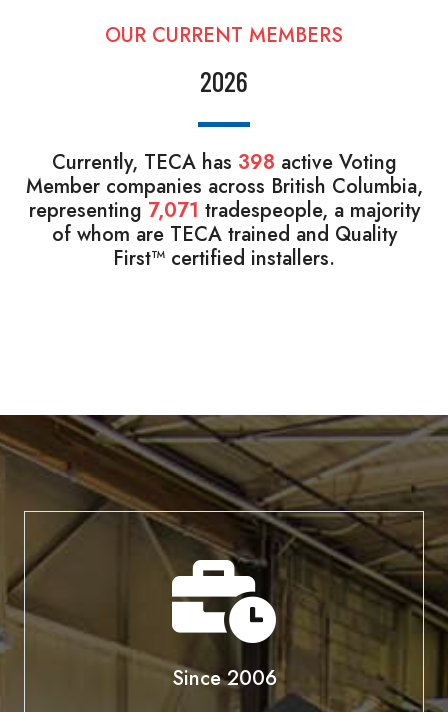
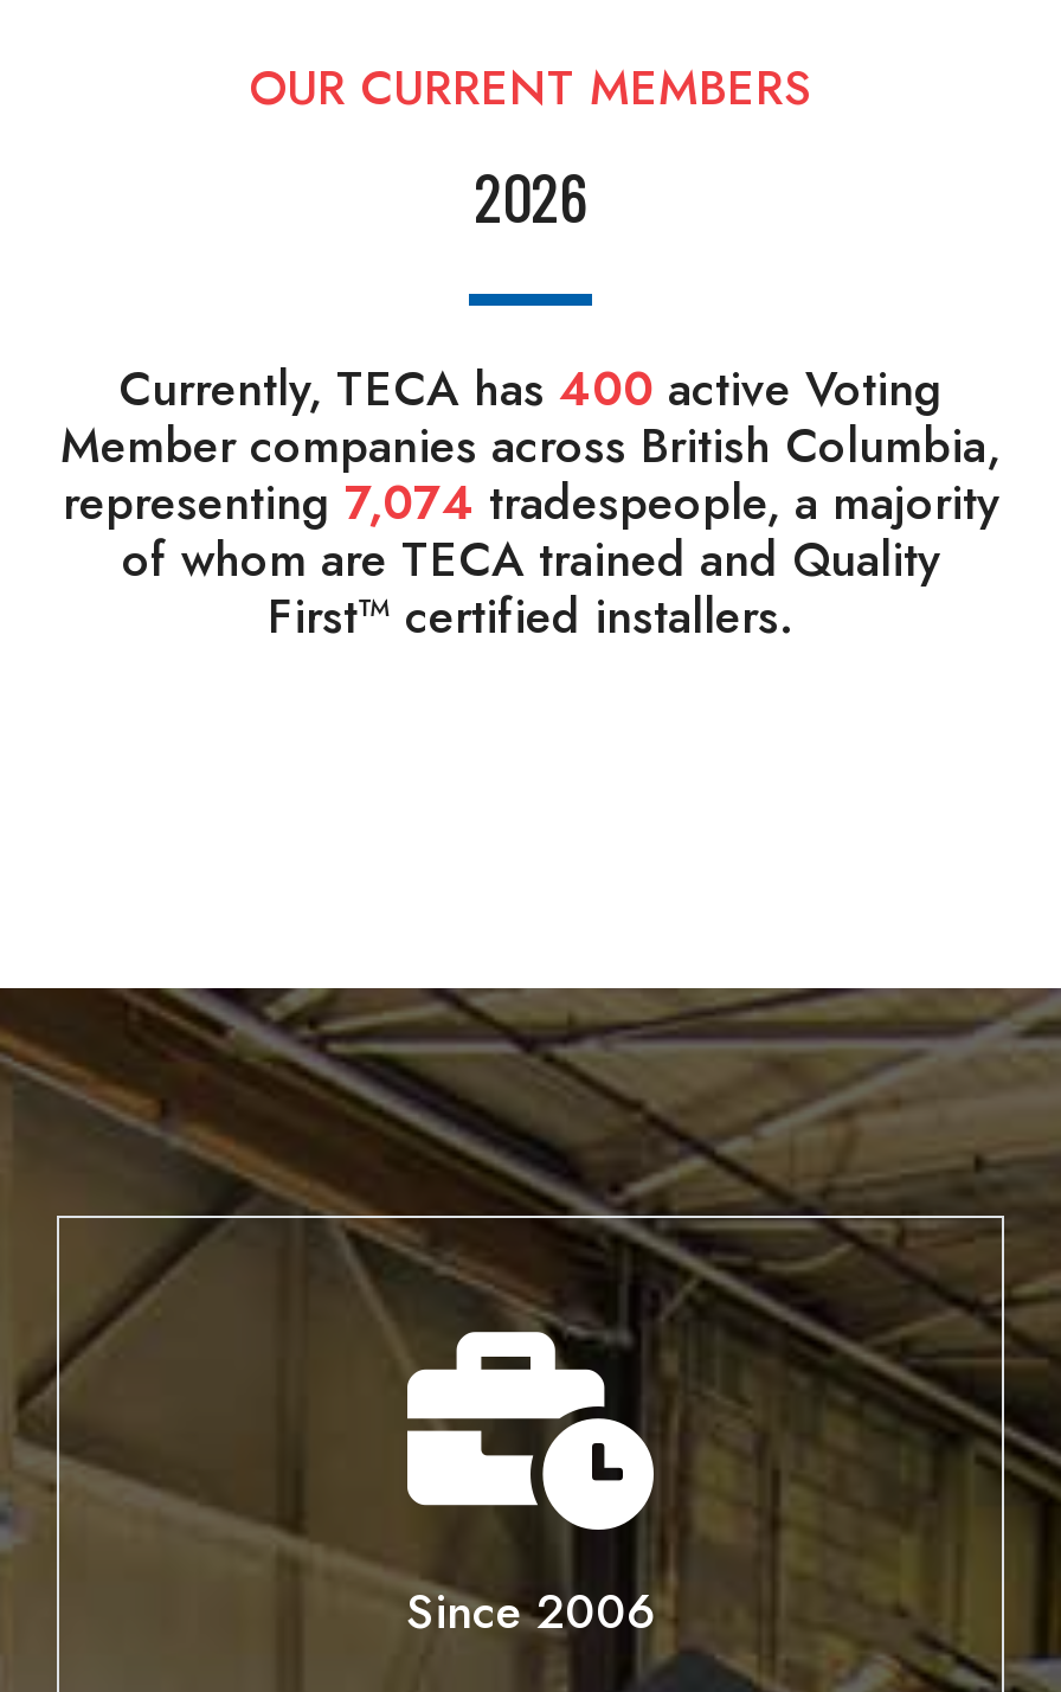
- Currently, TECA has 398 active Voting
+ Currently, TECA has 400 active Voting

- representing 7,071 tradespeople, a majority
+ representing 7,074 tradespeople, a majority
